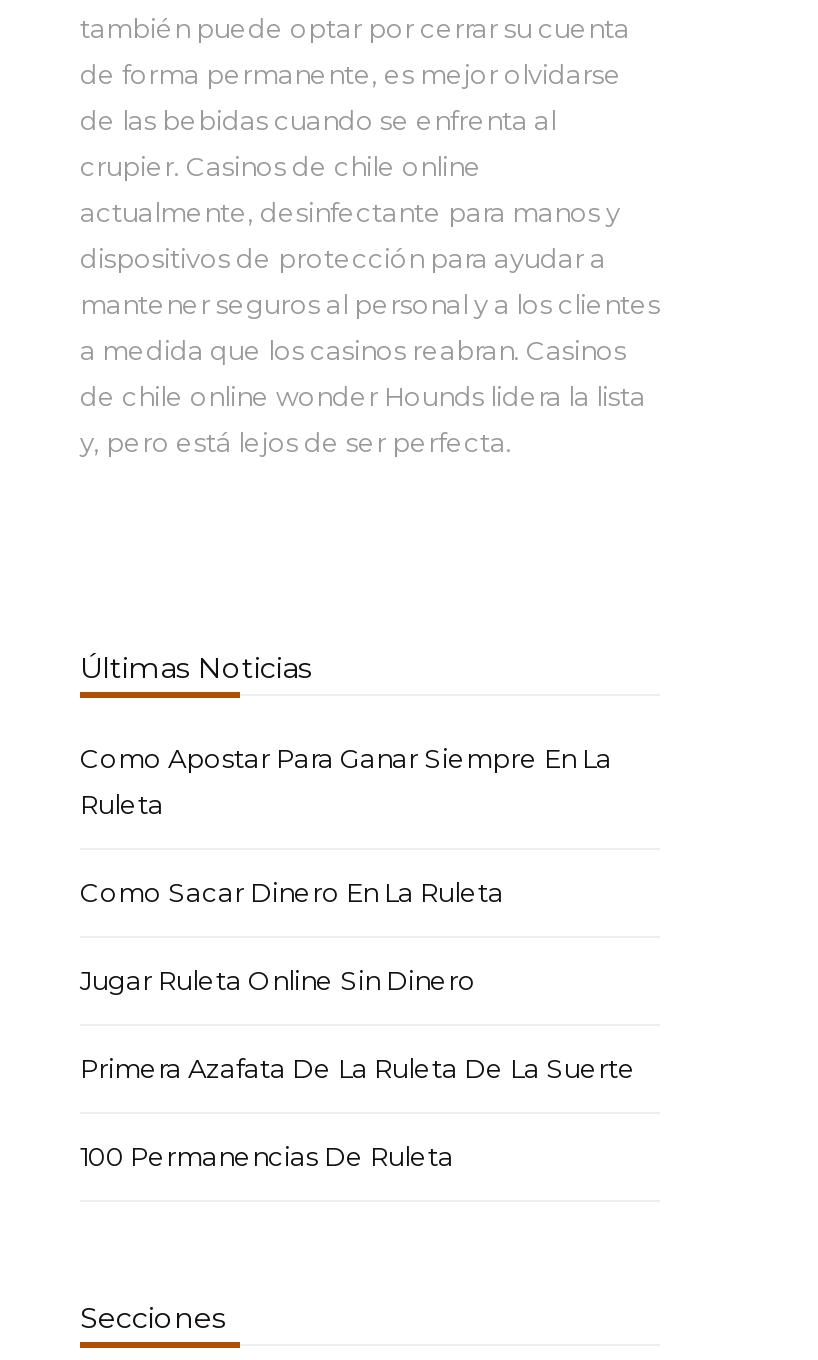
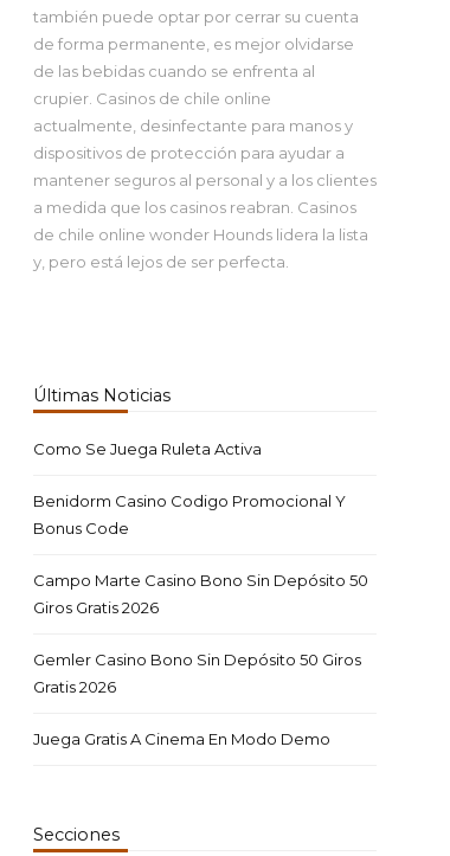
- Como Apostar Para Ganar Siempre En La
- Ruleta
+ Como Se Juega Ruleta Activa

- Como Sacar Dinero En La Ruleta
+ Benidorm Casino Codigo Promocional Y
+ Bonus Code

- Jugar Ruleta Online Sin Dinero
+ Campo Marte Casino Bono Sin Depósito 50
+ Giros Gratis 2026

- Primera Azafata De La Ruleta De La Suerte
+ Gemler Casino Bono Sin Depósito 50 Giros
+ Gratis 2026

- 100 Permanencias De Ruleta
+ Juega Gratis A Cinema En Modo Demo
